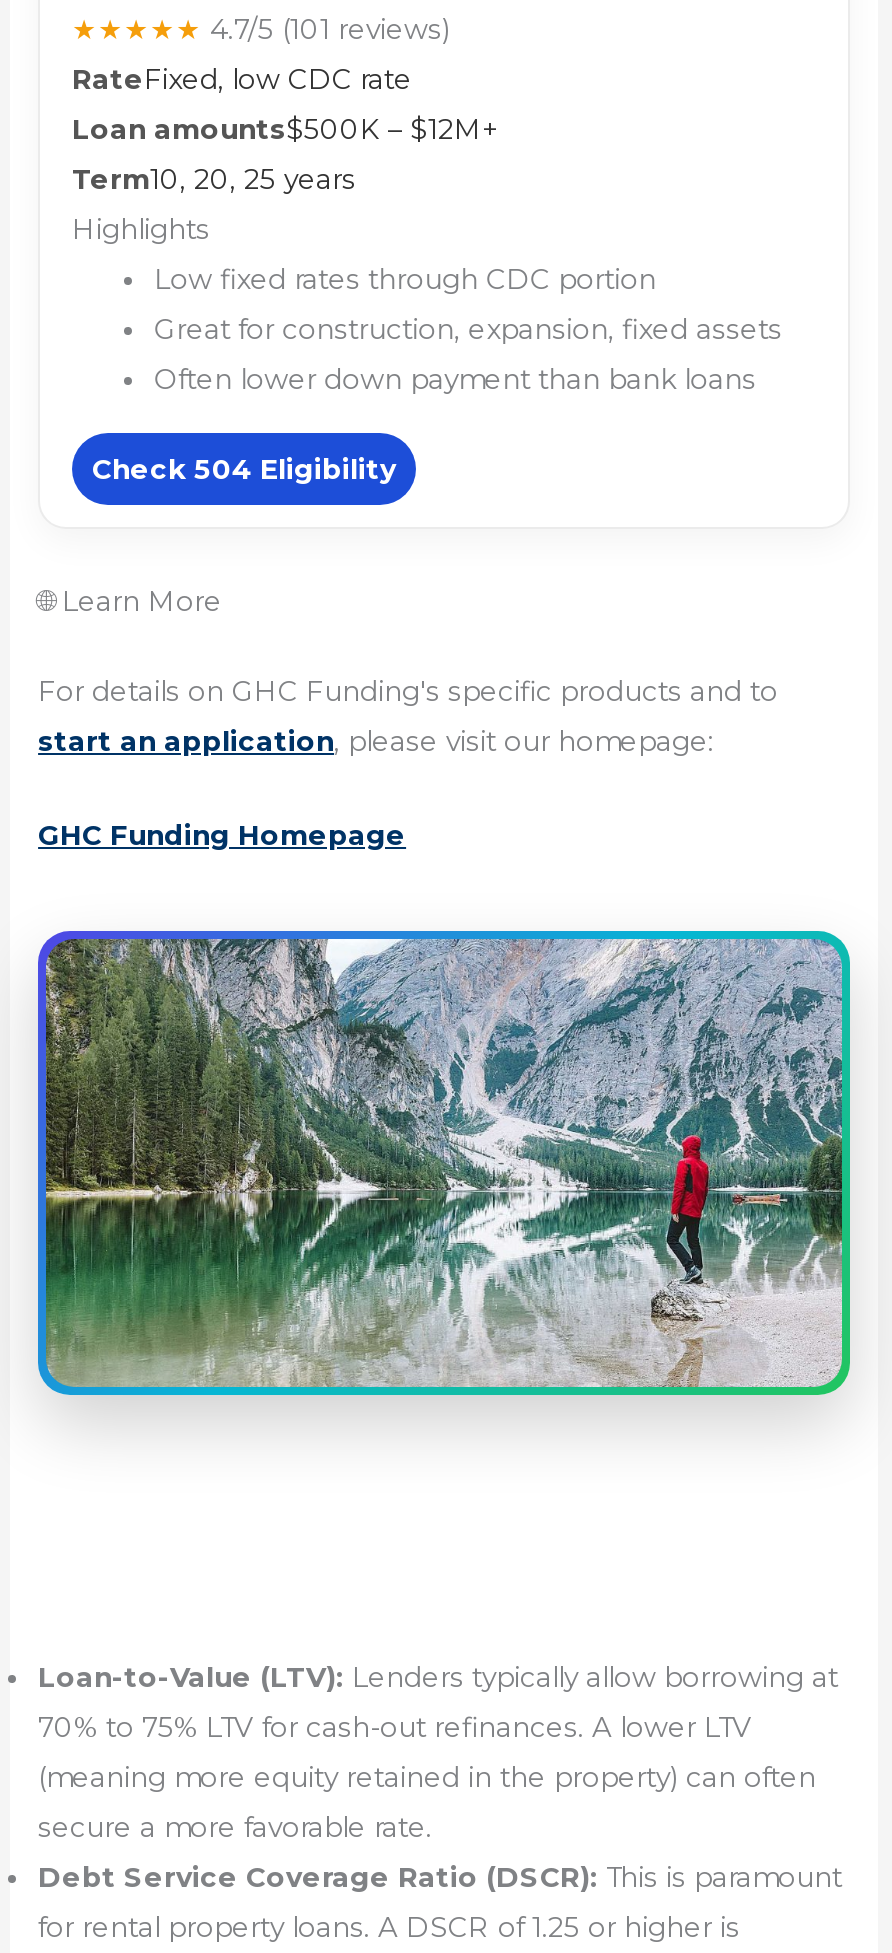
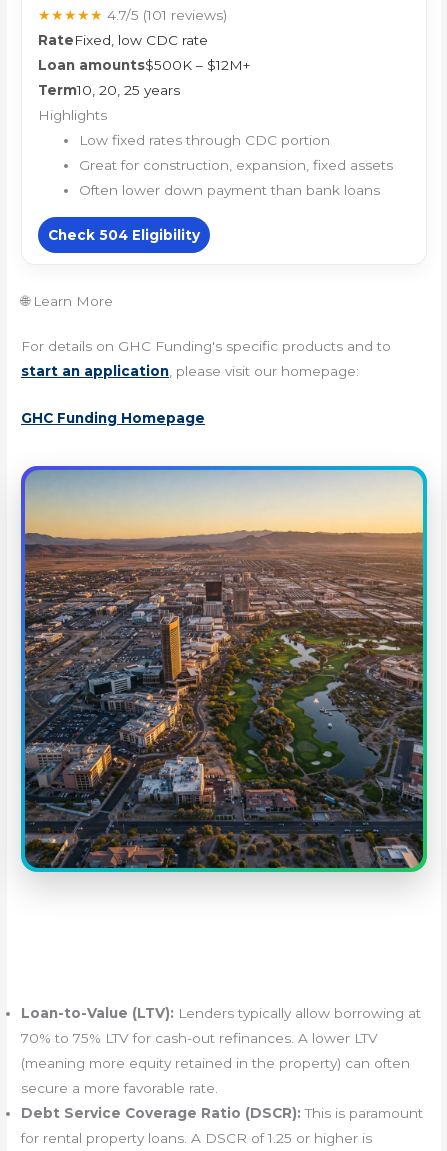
- [image]
+ [image]
